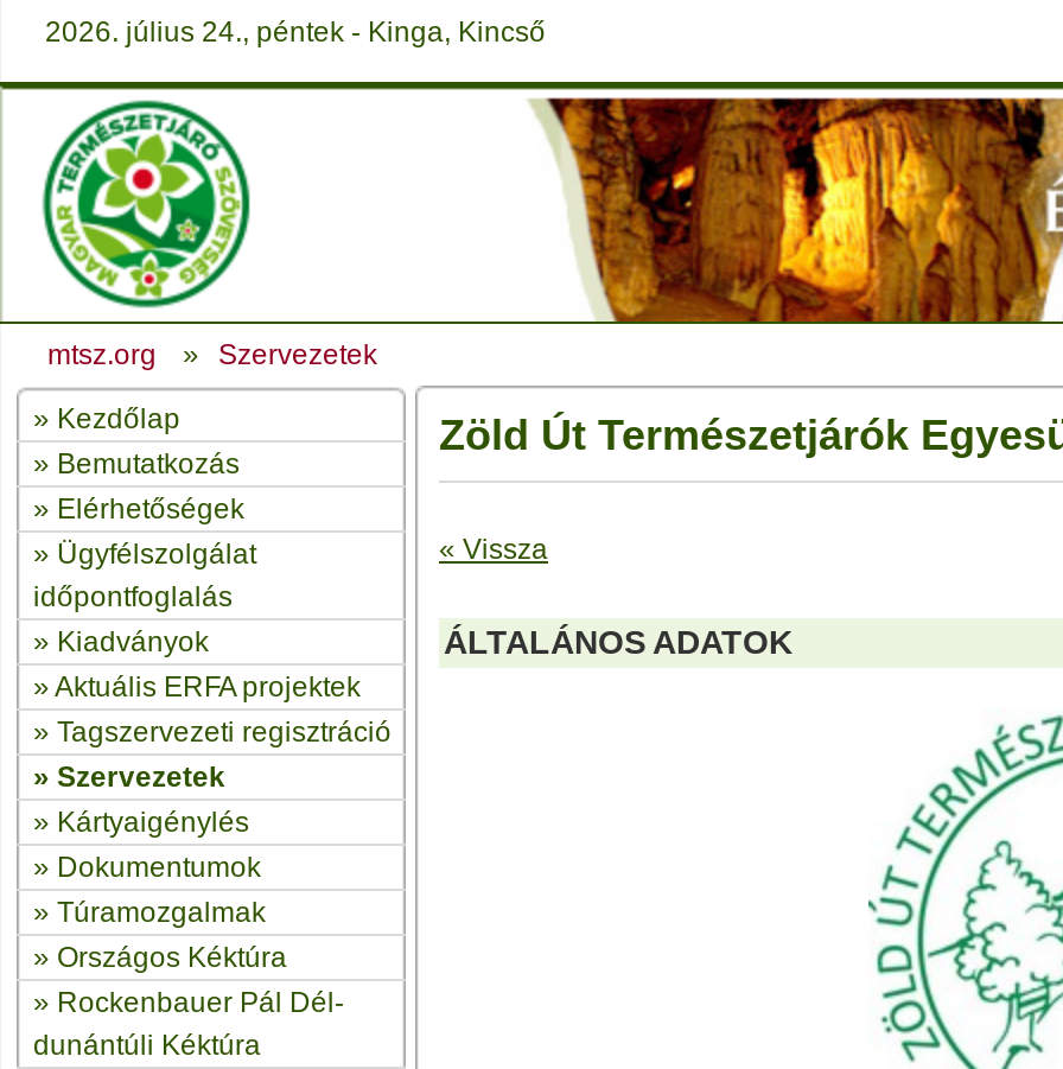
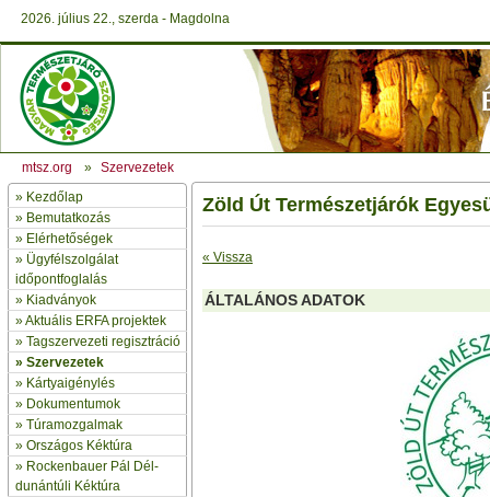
- 2026. július 24., péntek - Kinga, Kincső
+ 2026. július 22., szerda - Magdolna
